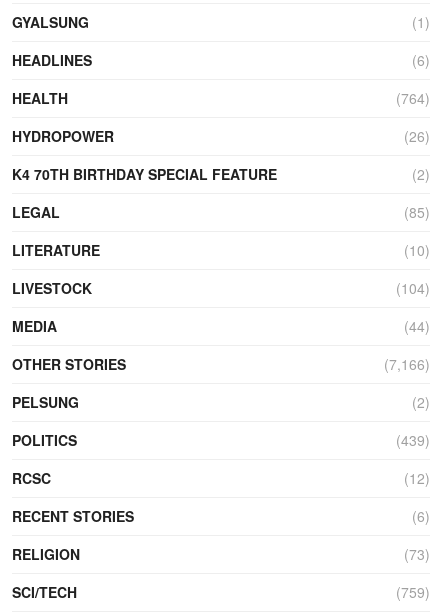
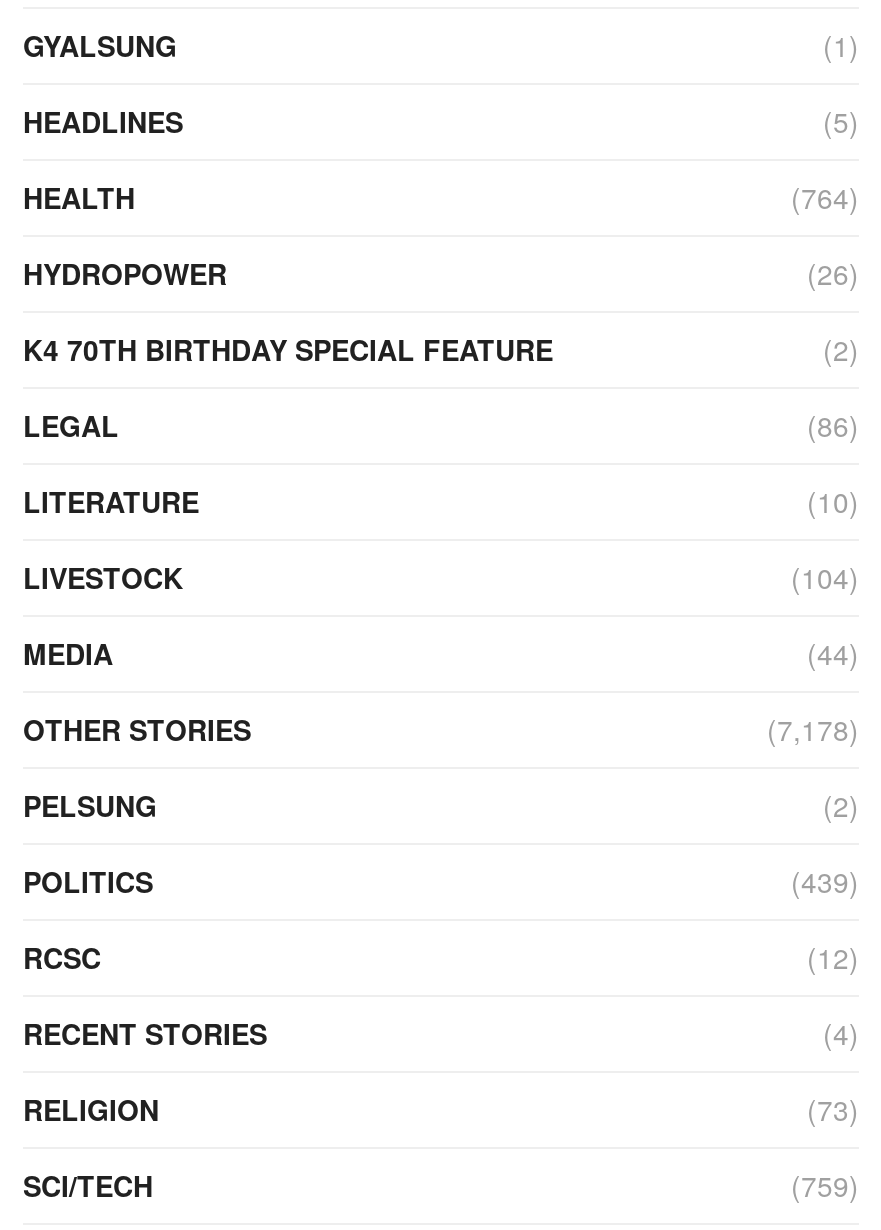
- (6)
+ (5)

- (85)
+ (86)

- (7,166)
+ (7,178)

- (6)
+ (4)
